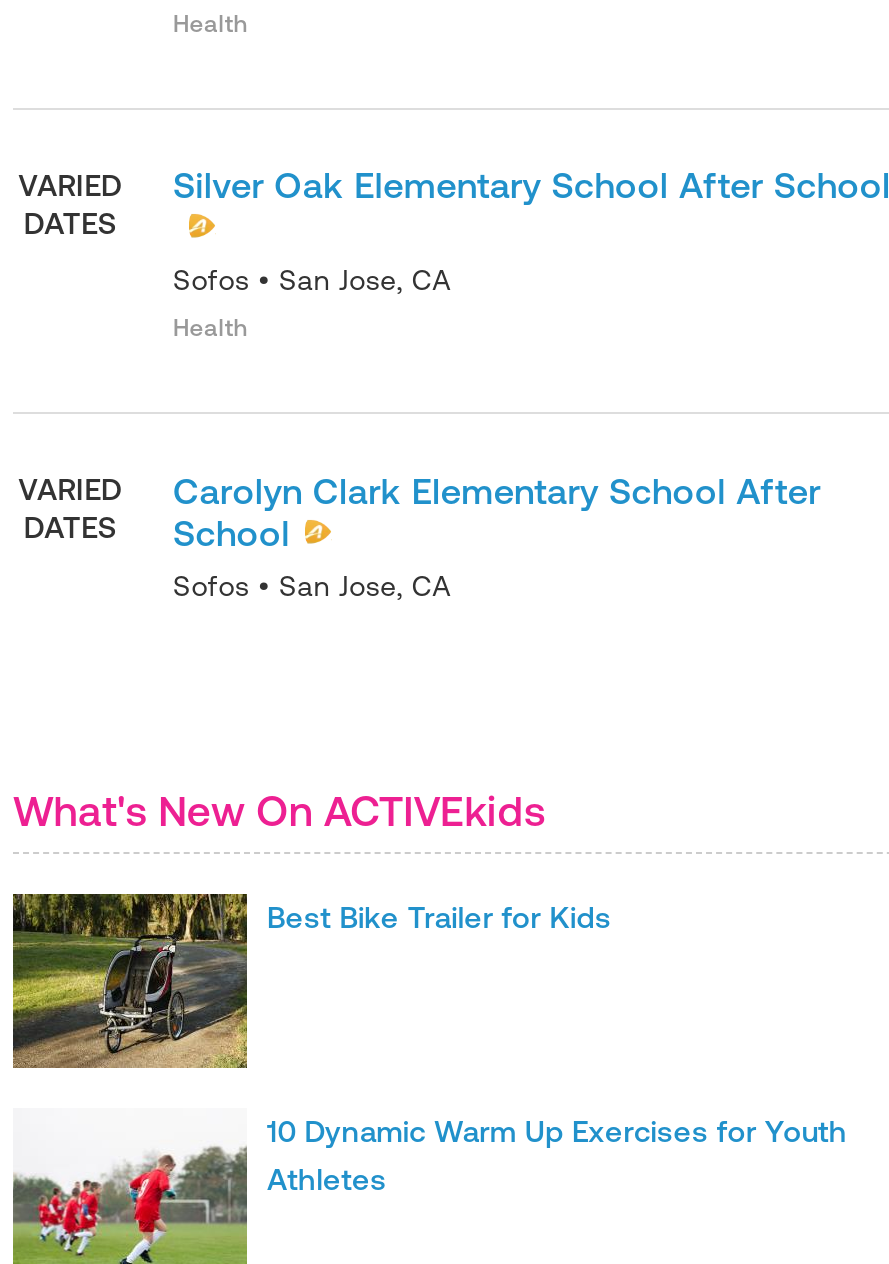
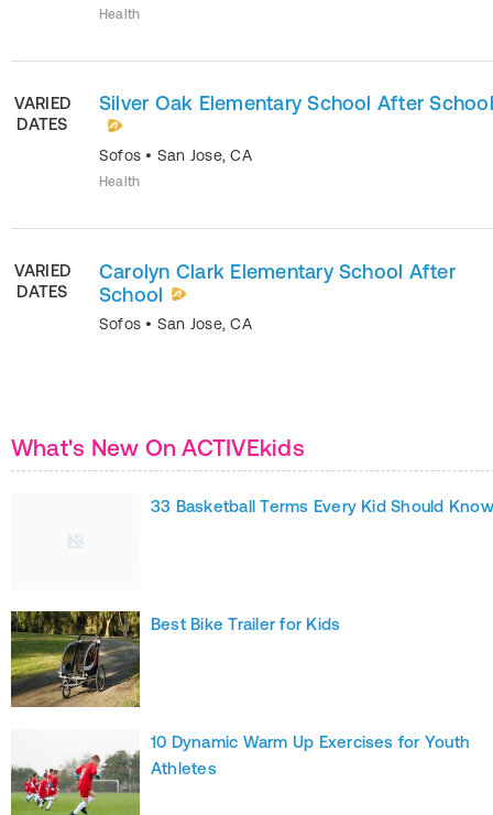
+ 33 Basketball Terms Every Kid Should Know
